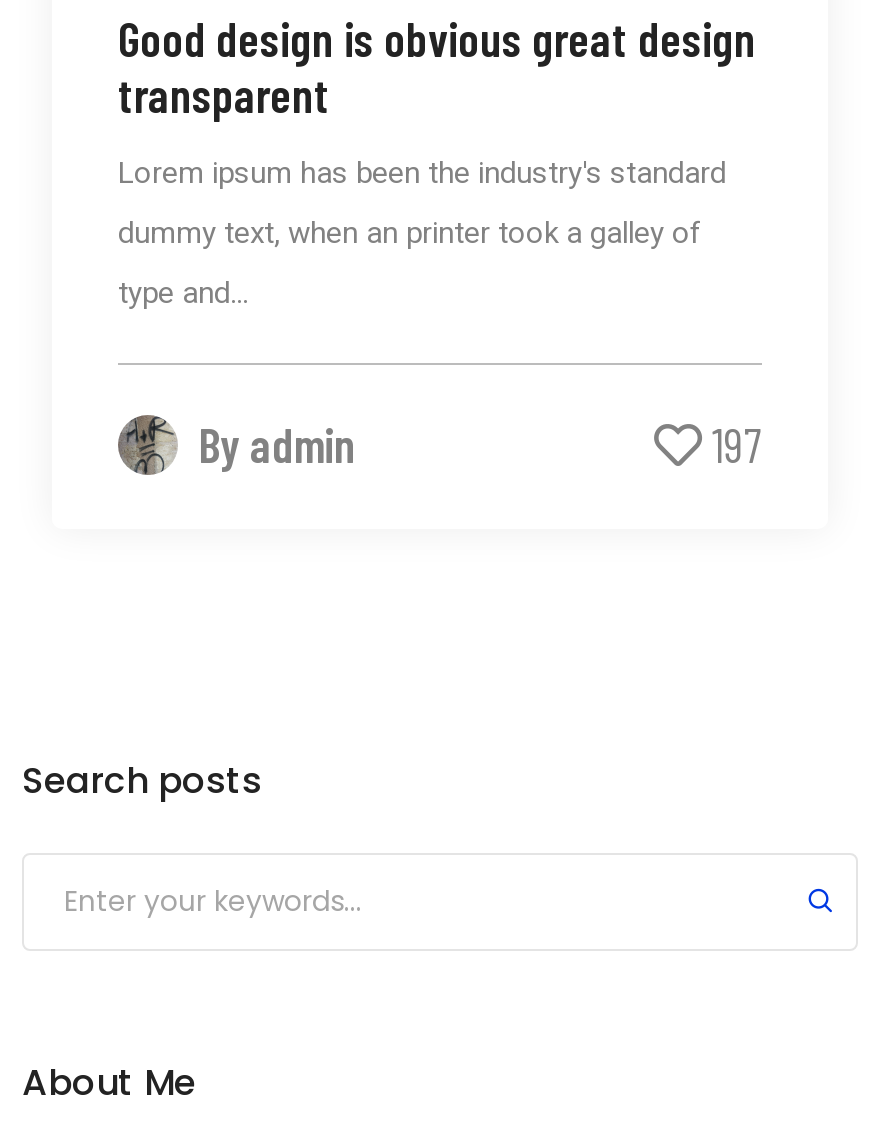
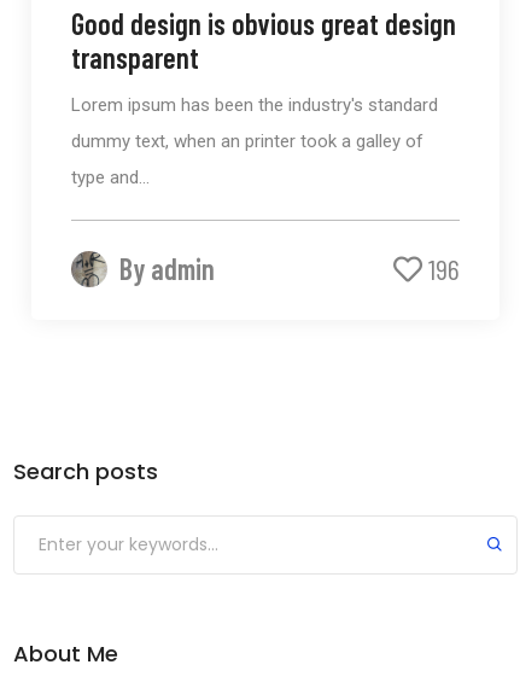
- 197
+ 196
